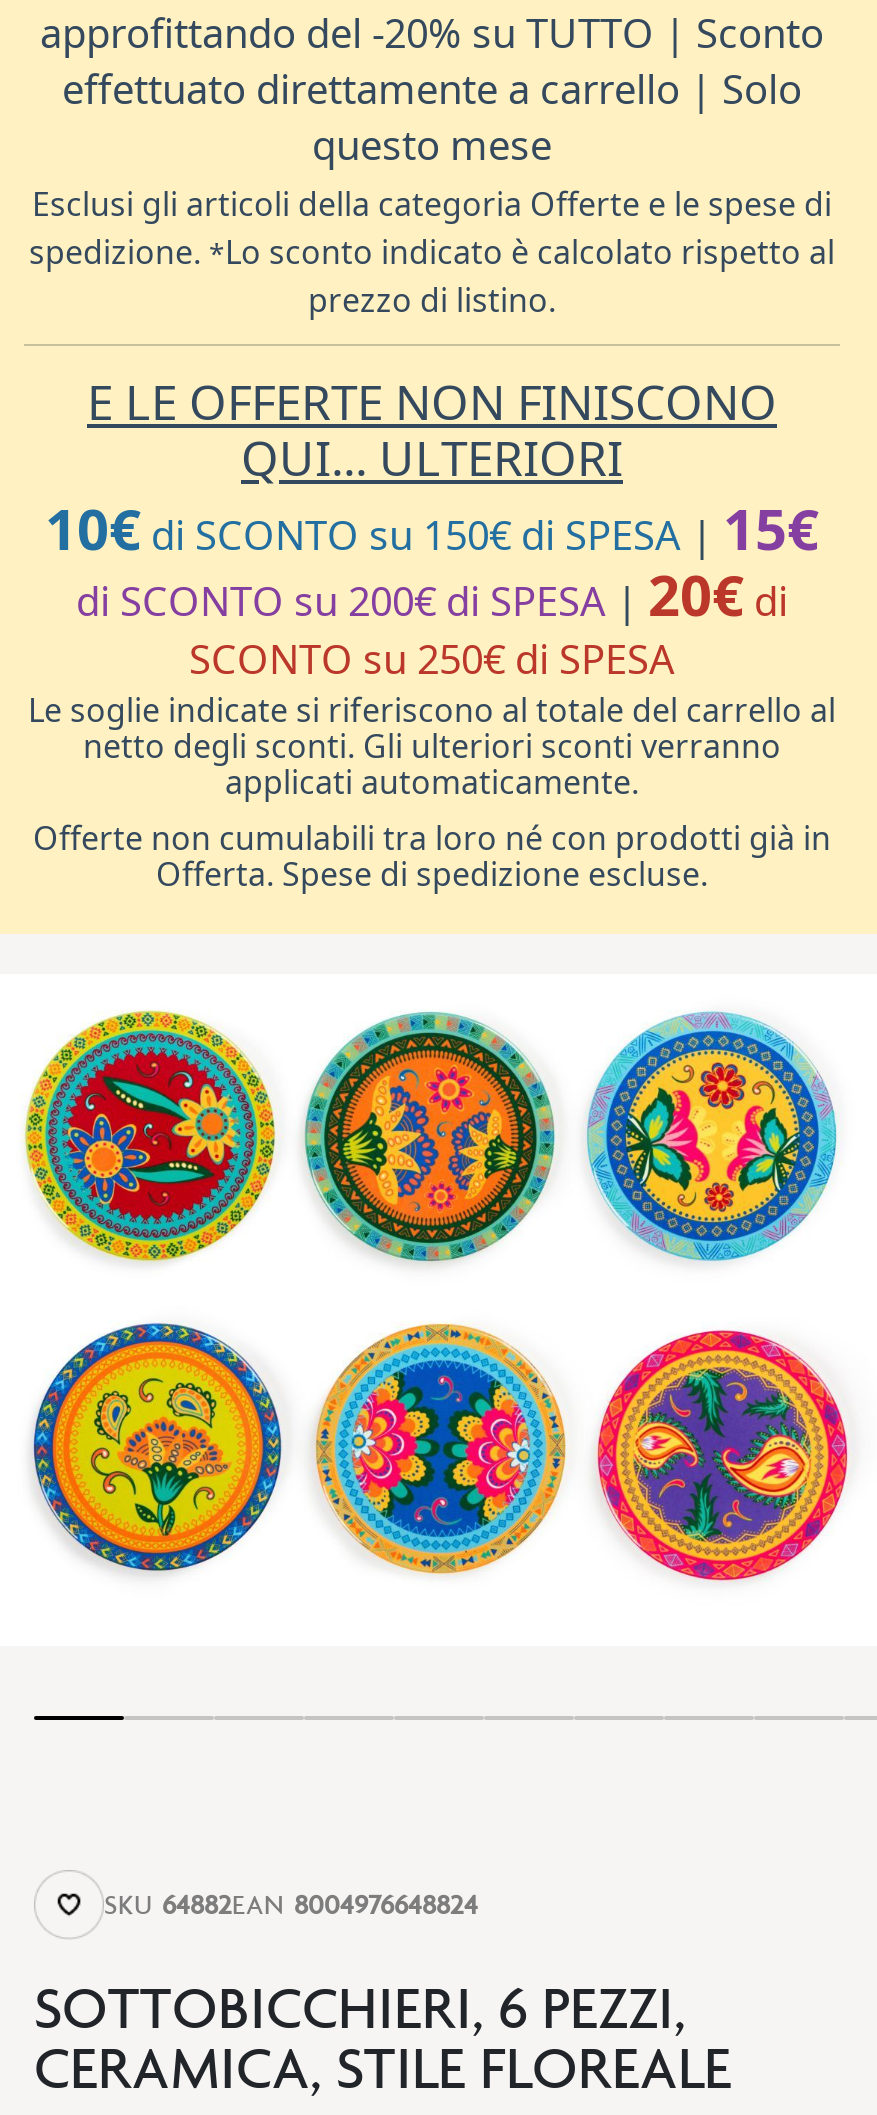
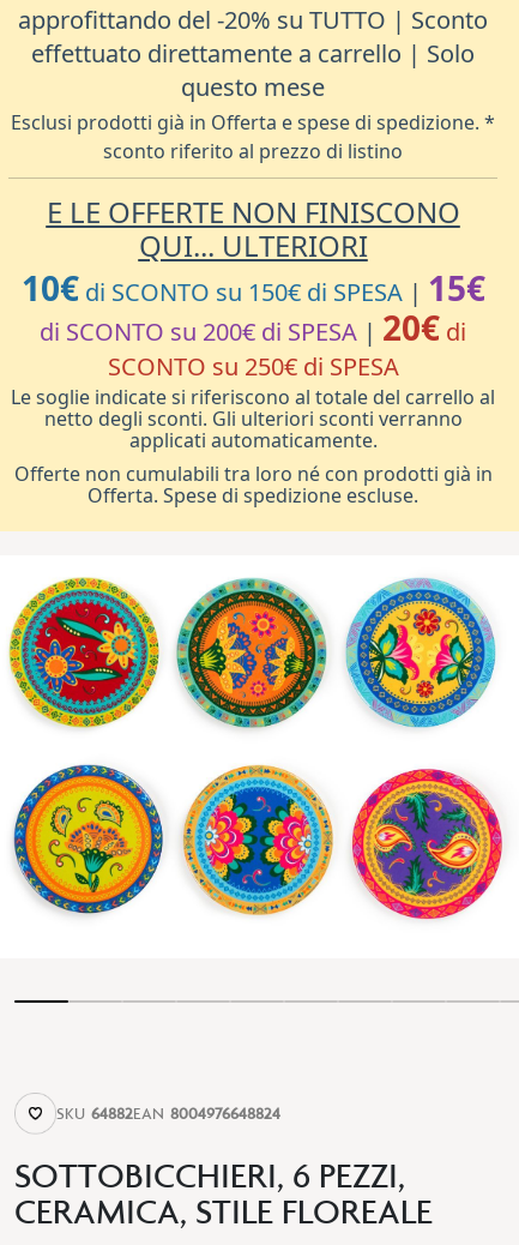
- Esclusi gli articoli della categoria Offerte e le spese di
- spedizione. *Lo sconto indicato è calcolato rispetto al
- prezzo di listino.
+ Esclusi prodotti già in Offerta e spese di spedizione. *
+ sconto riferito al prezzo di listino
